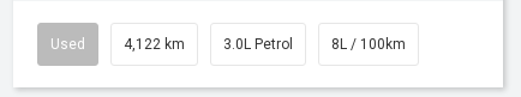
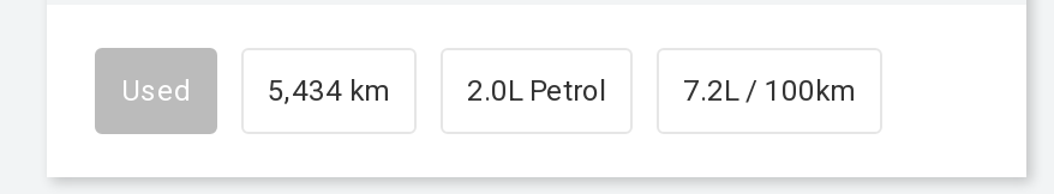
- 4,122 km
- 3.0L Petrol
- 8L / 100km
+ 5,434 km
+ 2.0L Petrol
+ 7.2L / 100km
